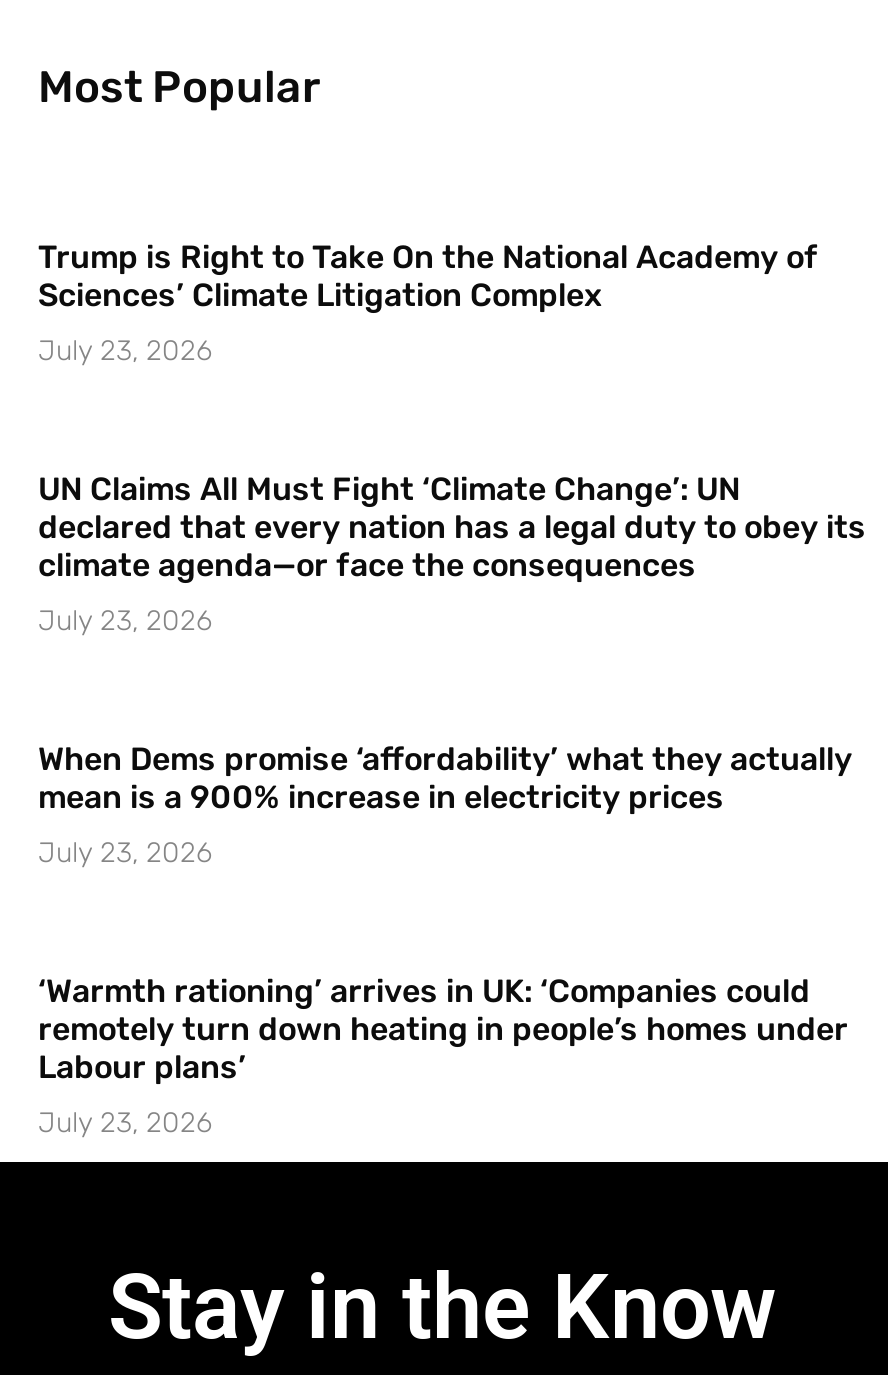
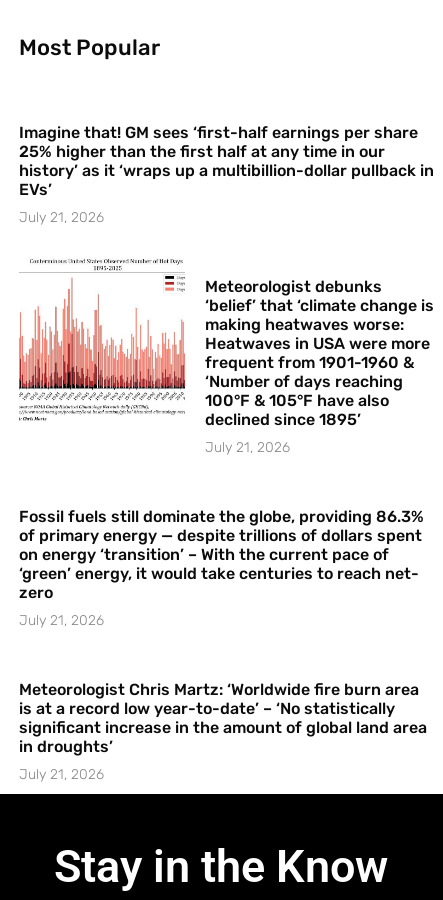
- Trump is Right to Take On the National Academy of
- Sciences’ Climate Litigation Complex
+ Imagine that! GM sees ‘first-half earnings per share
+ 25% higher than the first half at any time in our
+ history’ as it ‘wraps up a multibillion-dollar pullback in
+ EVs’

- July 23, 2026
+ July 21, 2026

- UN Claims All Must Fight ‘Climate Change’: UN
- declared that every nation has a legal duty to obey its
- climate agenda—or face the consequences
+ Meteorologist debunks
+ ‘belief’ that ‘climate change is
+ making heatwaves worse:
+ Heatwaves in USA were more
+ frequent from 1901-1960 &
+ ‘Number of days reaching
+ 100°F & 105°F have also
+ declined since 1895’

- July 23, 2026
+ July 21, 2026

- When Dems promise ‘affordability’ what they actually
- mean is a 900% increase in electricity prices
+ Fossil fuels still dominate the globe, providing 86.3%
+ of primary energy — despite trillions of dollars spent
+ on energy ‘transition’ – With the current pace of
+ ‘green’ energy, it would take centuries to reach net-
+ zero

- July 23, 2026
+ July 21, 2026

- ‘Warmth rationing’ arrives in UK: ‘Companies could
- remotely turn down heating in people’s homes under
- Labour plans’
+ Meteorologist Chris Martz: ‘Worldwide fire burn area
+ is at a record low year-to-date’ – ‘No statistically
+ significant increase in the amount of global land area
+ in droughts’

- July 23, 2026
+ July 21, 2026
